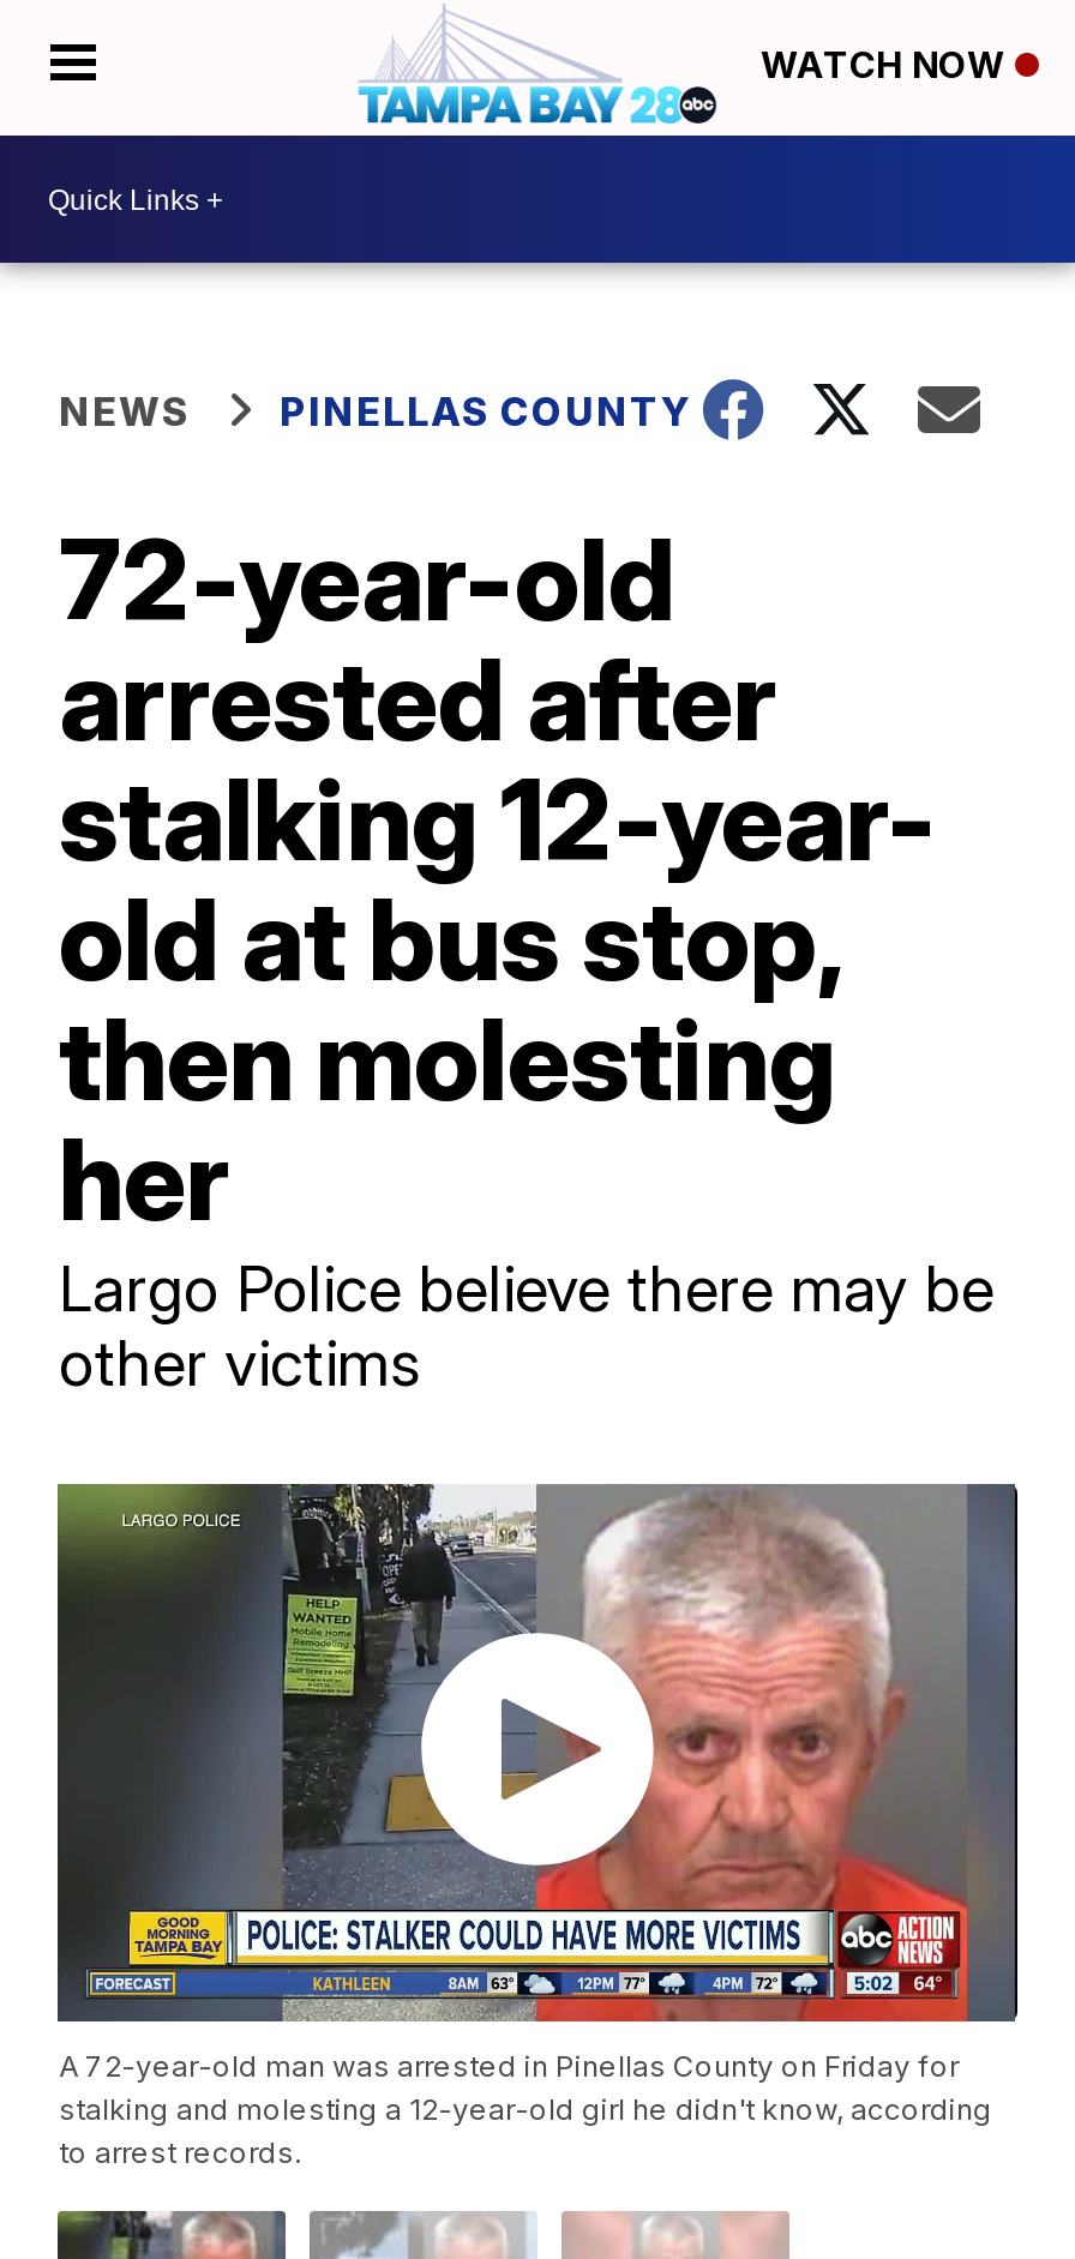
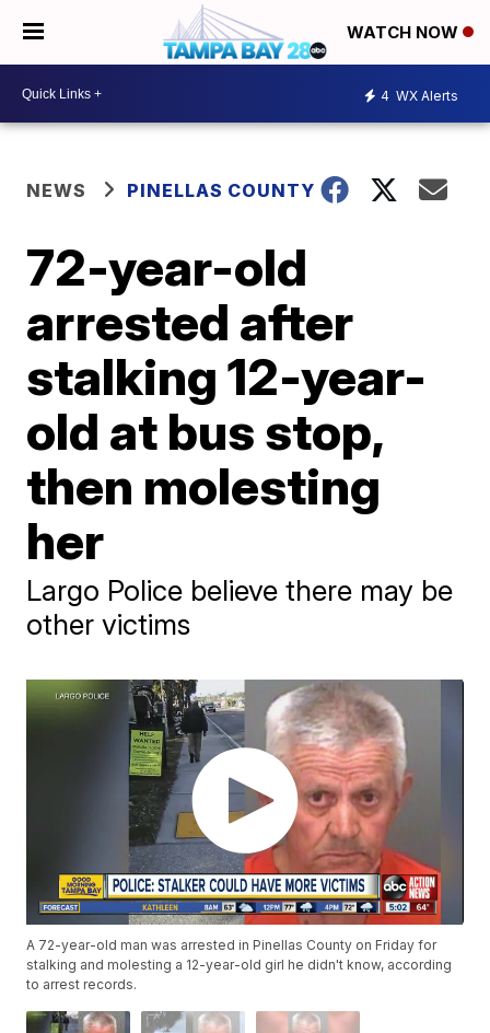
+ 4 WX Alerts
